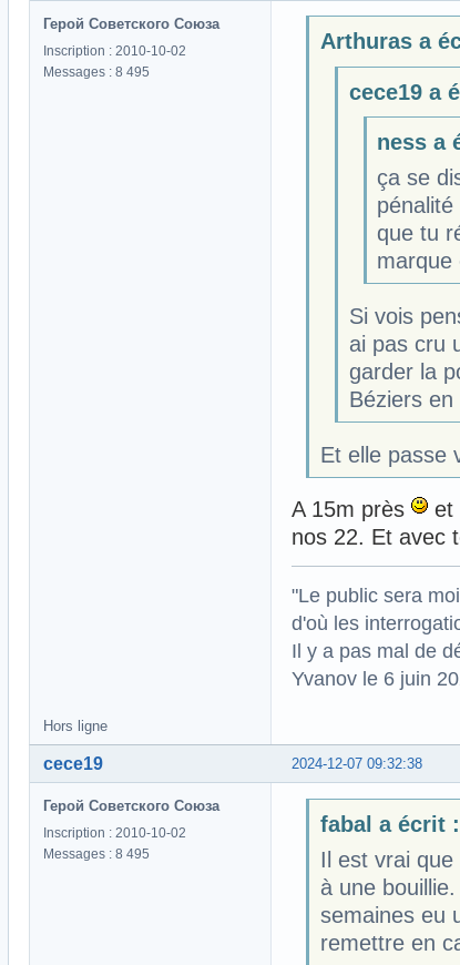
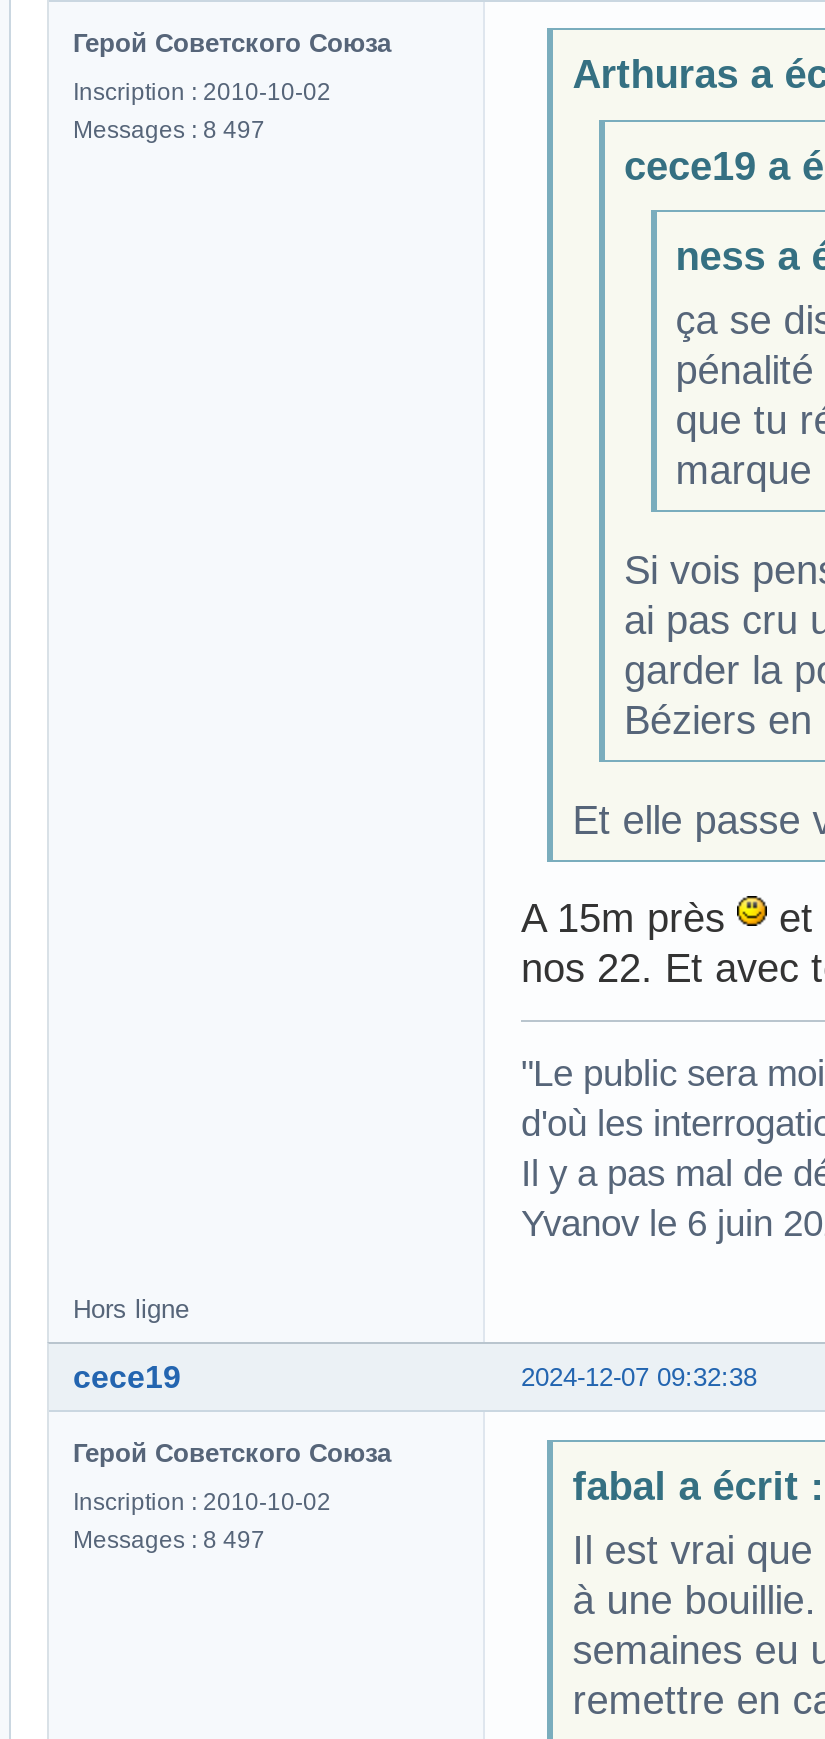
- Messages : 8 495
+ Messages : 8 497

- Messages : 8 495
+ Messages : 8 497
